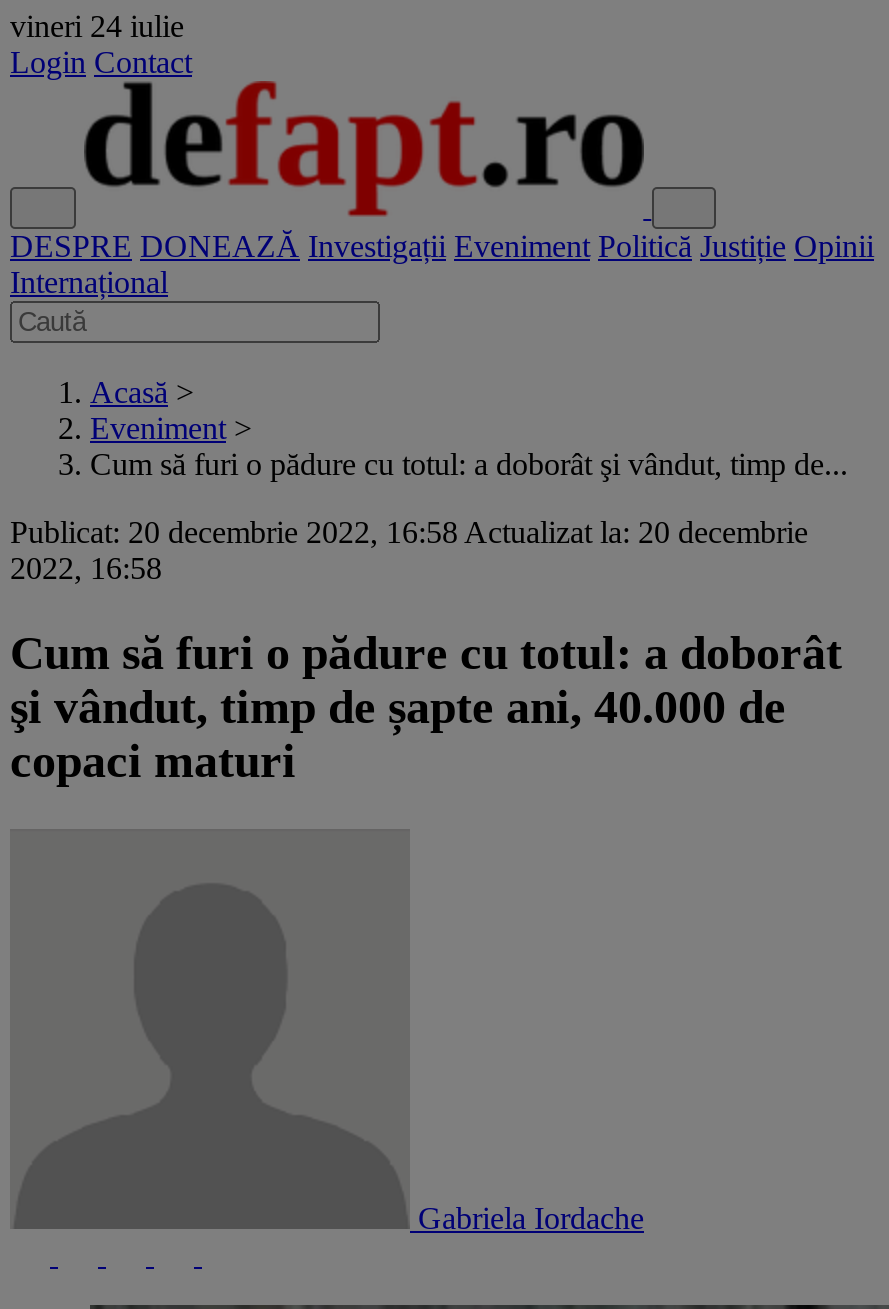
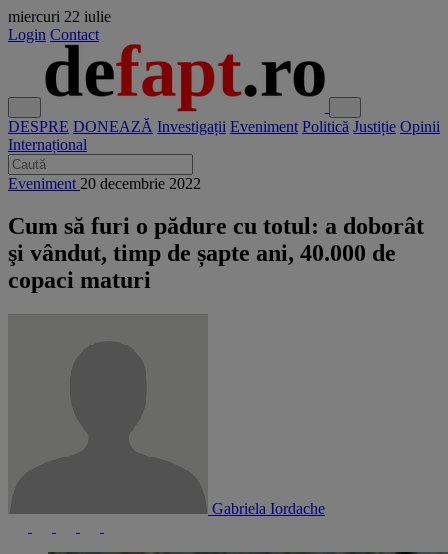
- vineri 24 iulie
+ miercuri 22 iulie

- Acasă >
- Eveniment >
- Cum să furi o pădure cu totul: a doborât şi vândut, timp de...
- Publicat: 20 decembrie 2022, 16:58 Actualizat la: 20 decembrie
- 2022, 16:58
+ Eveniment20 decembrie 2022
